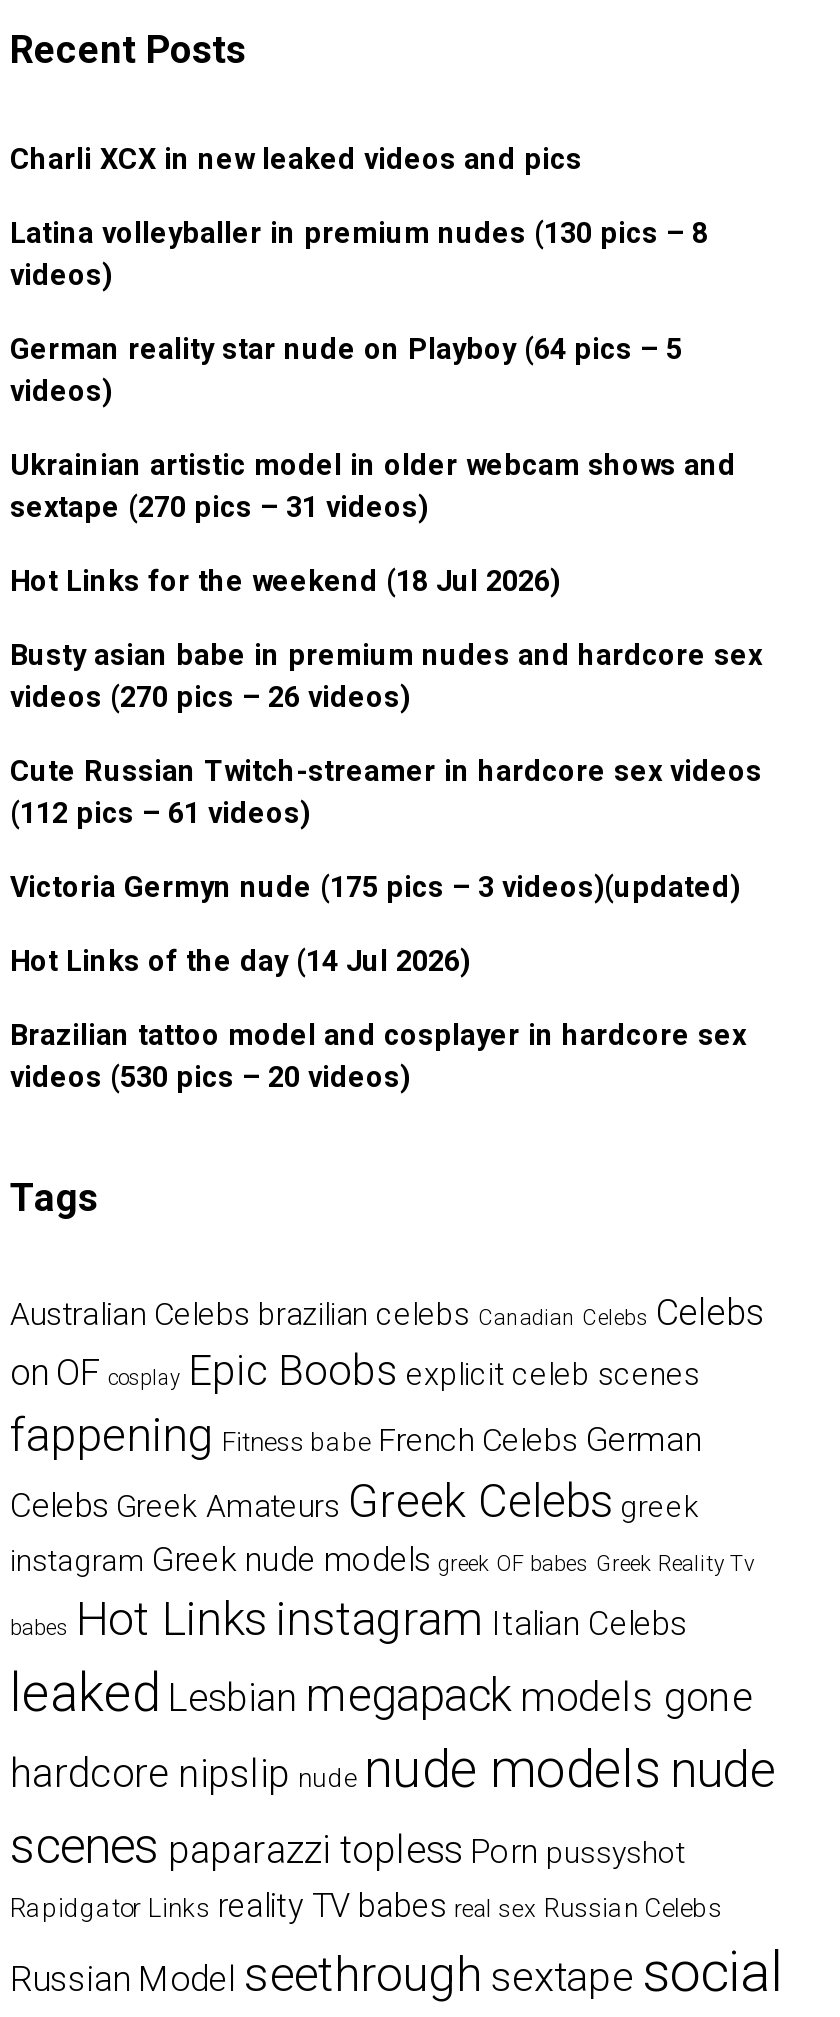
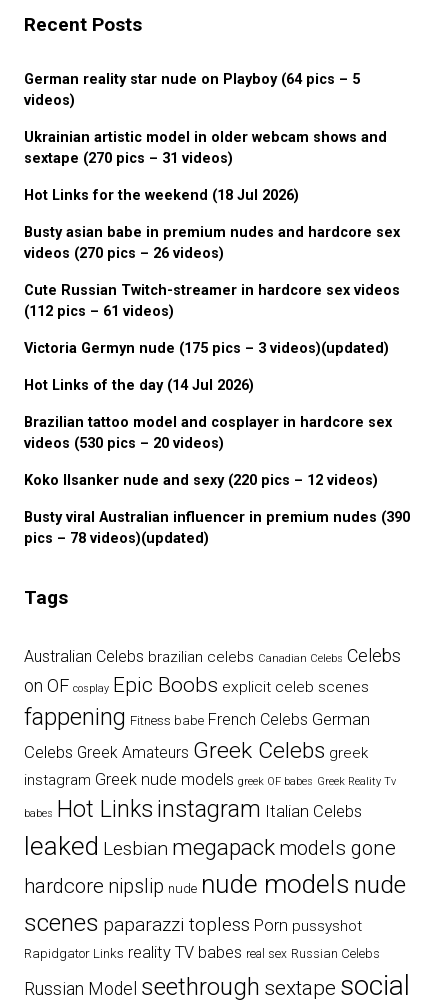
- Charli XCX in new leaked videos and pics
- Latina volleyballer in premium nudes (130 pics – 8
- videos)

moved up: German reality star nude on Playboy (64 pics – 5 | videos) | Ukrainian artistic model in older webcam shows and | ... | Brazilian tattoo model and cosplayer in hardcore sex | videos (530 pics – 20 videos)

+ Koko Ilsanker nude and sexy (220 pics – 12 videos)
+ Busty viral Australian influencer in premium nudes (390
+ pics – 78 videos)(updated)
